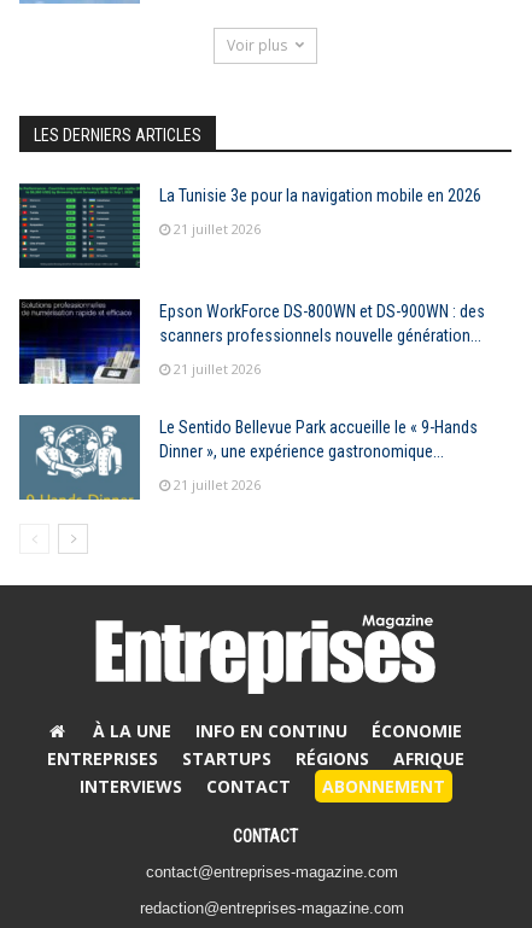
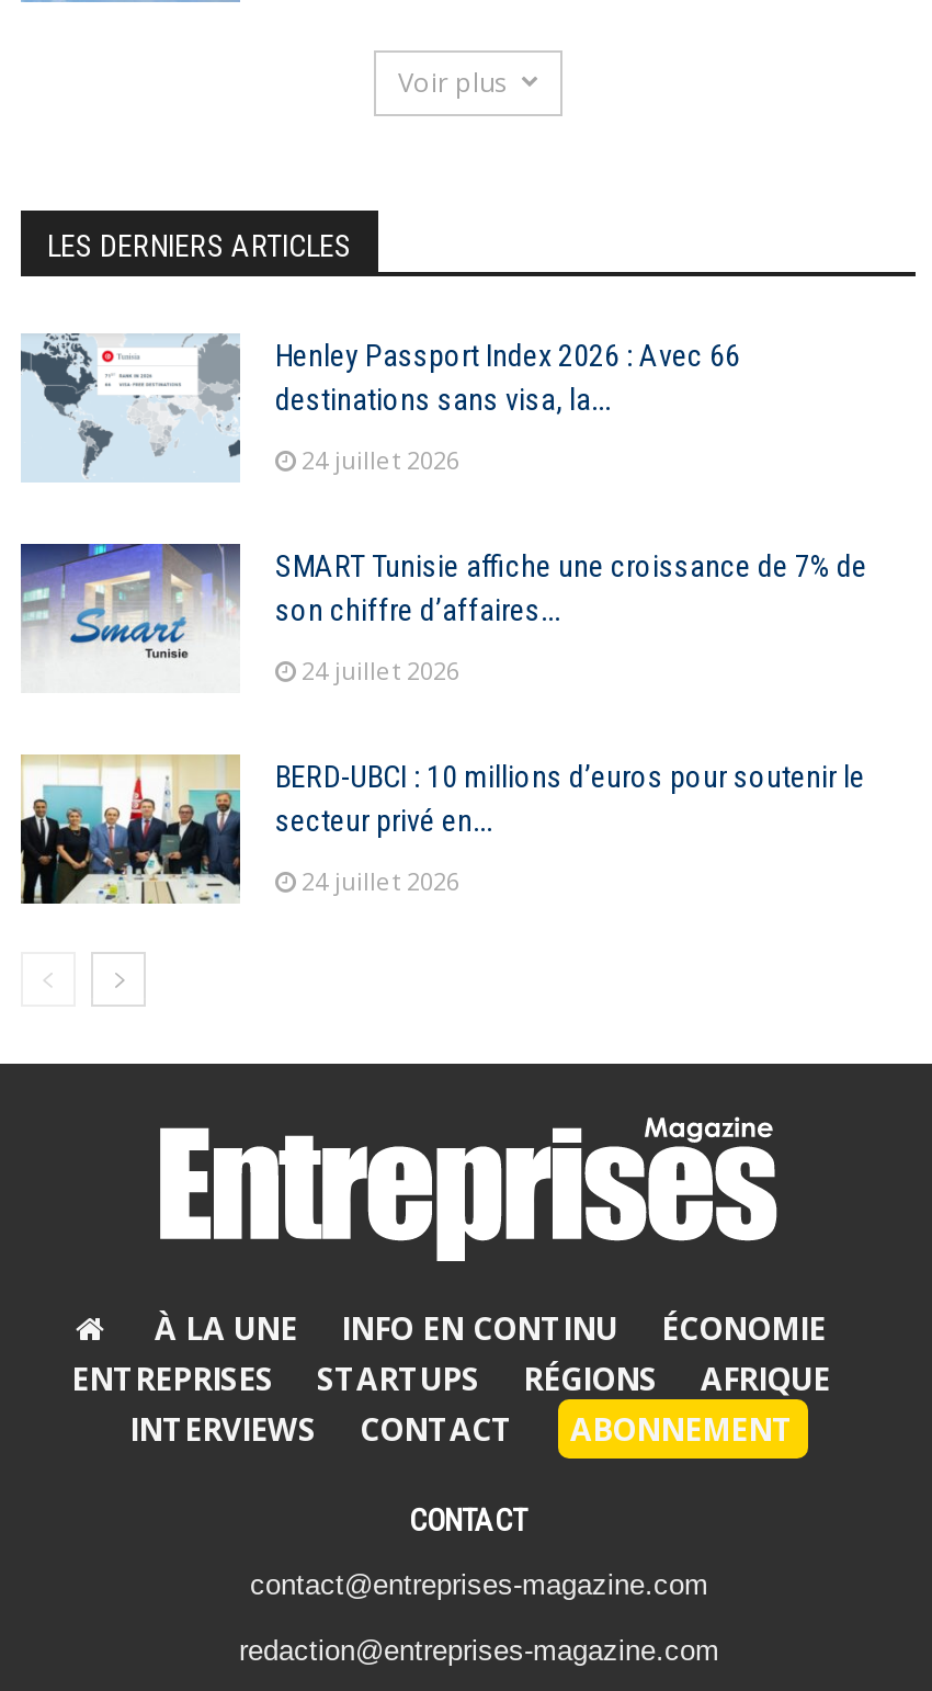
- [image]
- La Tunisie 3e pour la navigation mobile en 2026
+ [image]
+ Henley Passport Index 2026 : Avec 66
+ destinations sans visa, la...

- 21 juillet 2026
+ 24 juillet 2026

- [image]
- Epson WorkForce DS-800WN et DS-900WN : des
- scanners professionnels nouvelle génération...
+ [image]
+ SMART Tunisie affiche une croissance de 7% de
+ son chiffre d’affaires...

- 21 juillet 2026
+ 24 juillet 2026

- [image]
- Le Sentido Bellevue Park accueille le « 9-Hands
- Dinner », une expérience gastronomique...
+ [image]
+ BERD-UBCI : 10 millions d’euros pour soutenir le
+ secteur privé en...

- 21 juillet 2026
+ 24 juillet 2026
